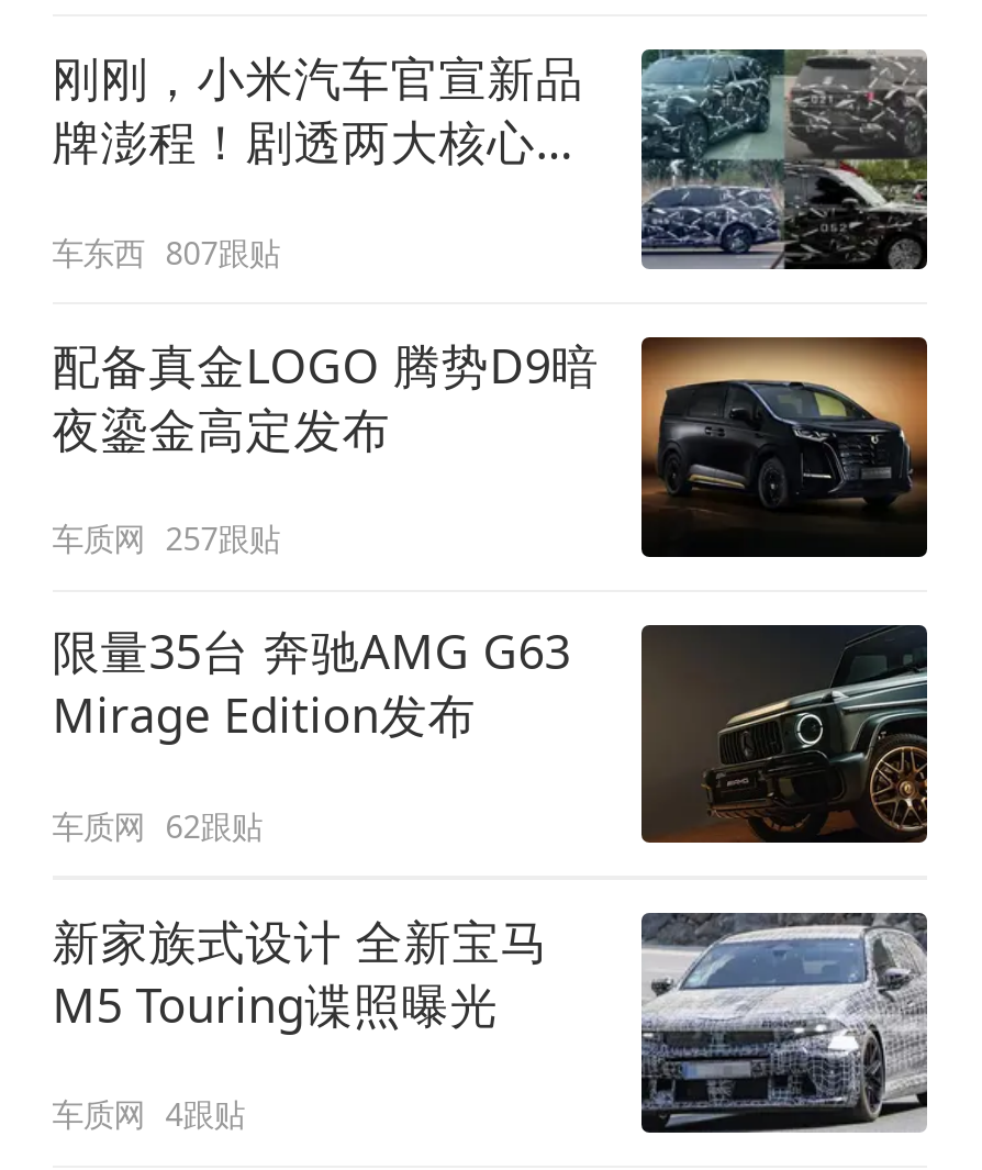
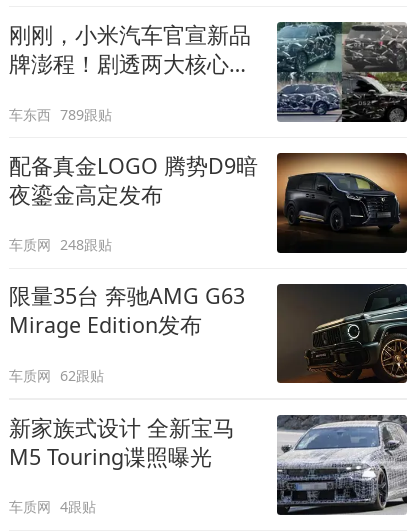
- 车东西 807跟贴
+ 车东西 789跟贴

- 车质网 257跟贴
+ 车质网 248跟贴
